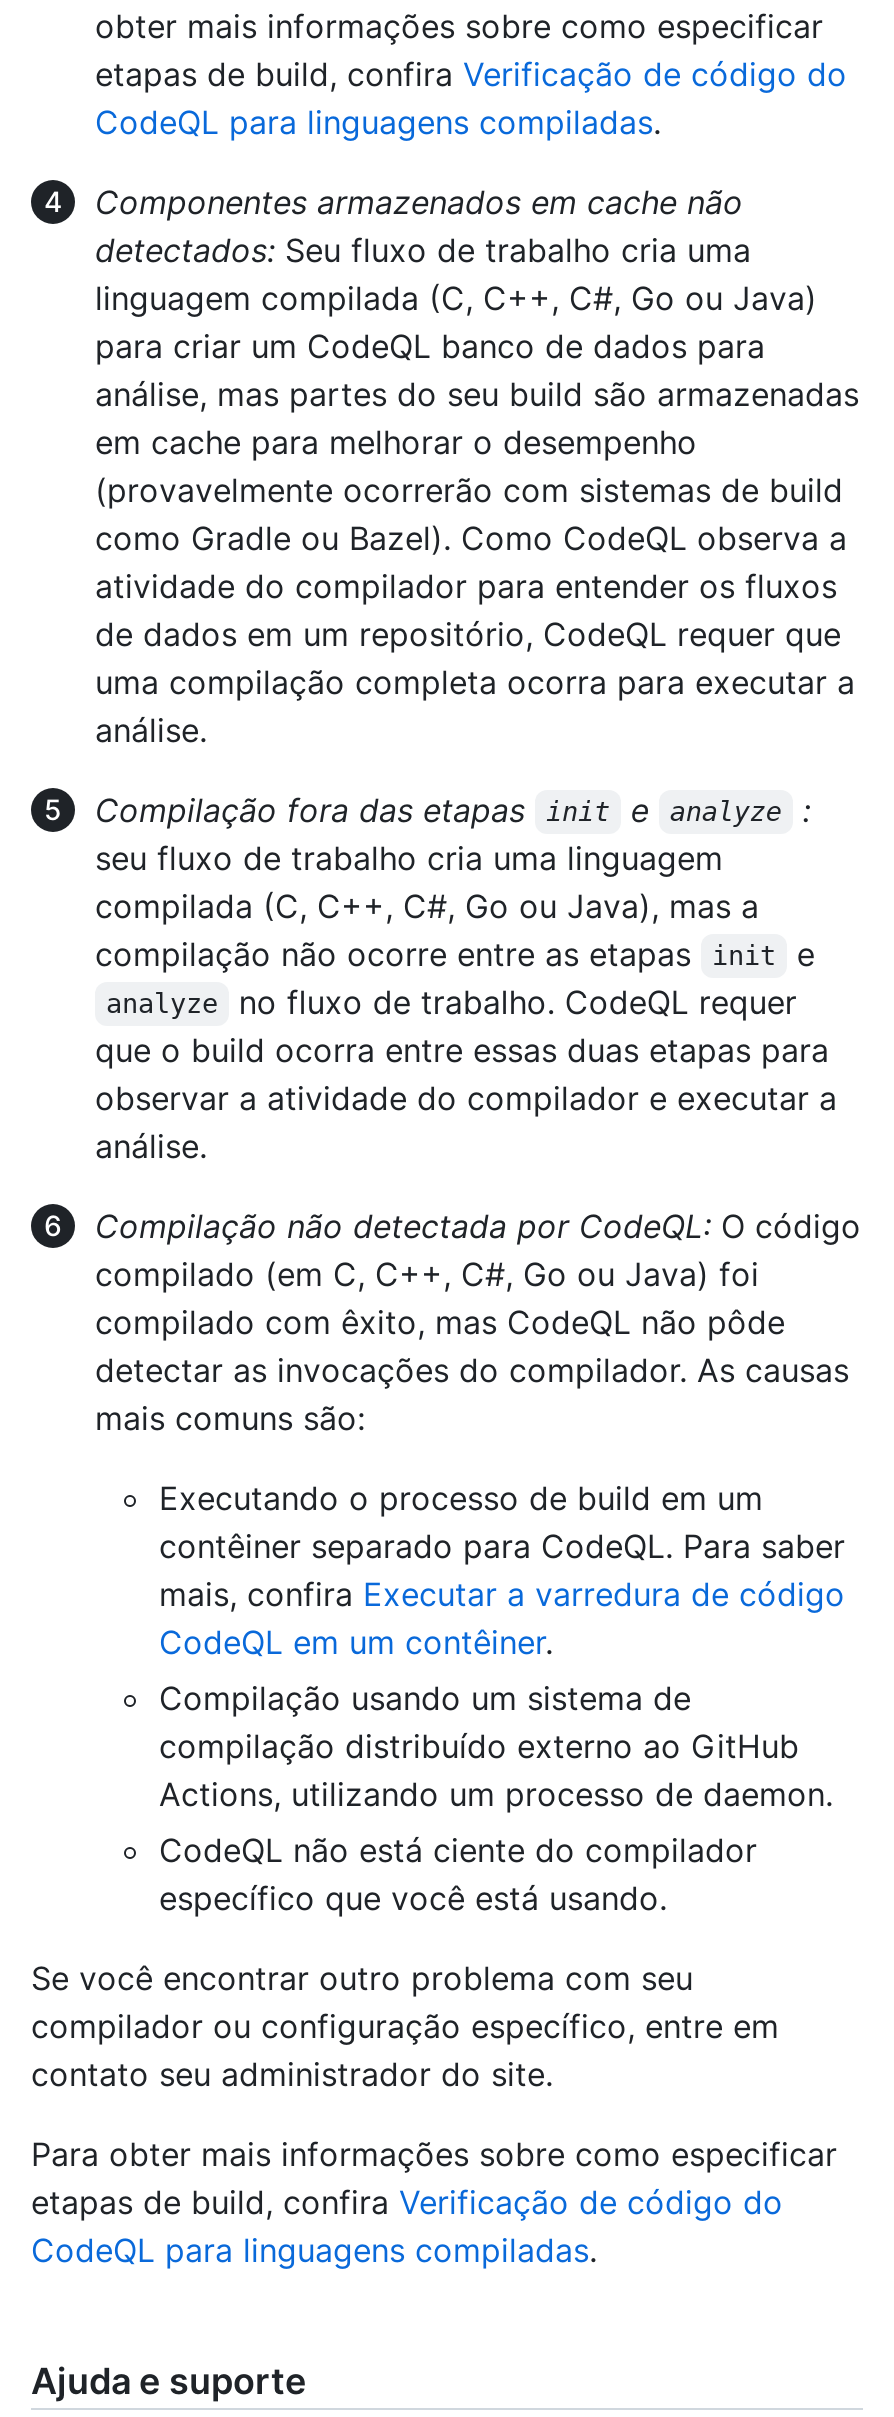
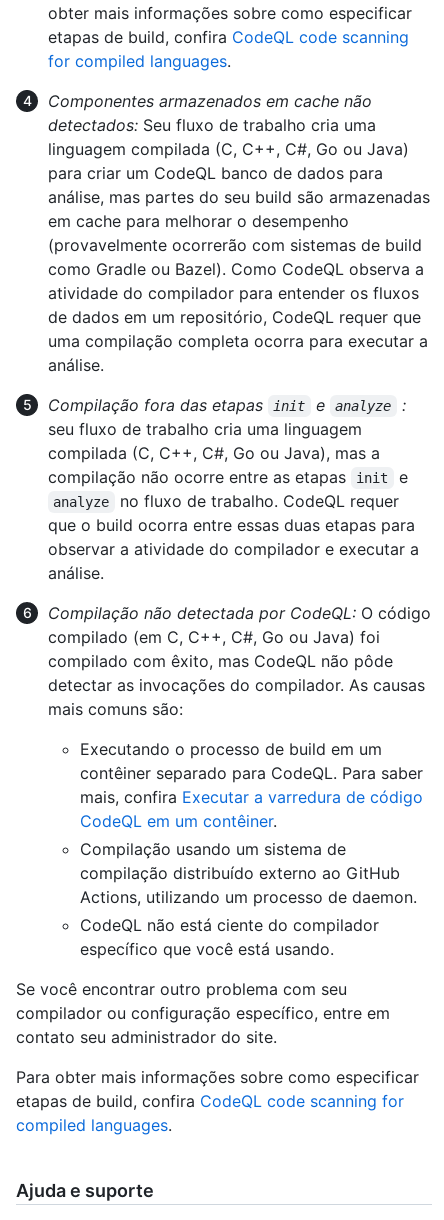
- etapas de build, confira Verificação de código do
- CodeQL para linguagens compiladas.
+ etapas de build, confira CodeQL code scanning
+ for compiled languages.

- etapas de build, confira Verificação de código do
- CodeQL para linguagens compiladas.
+ etapas de build, confira CodeQL code scanning for
+ compiled languages.
